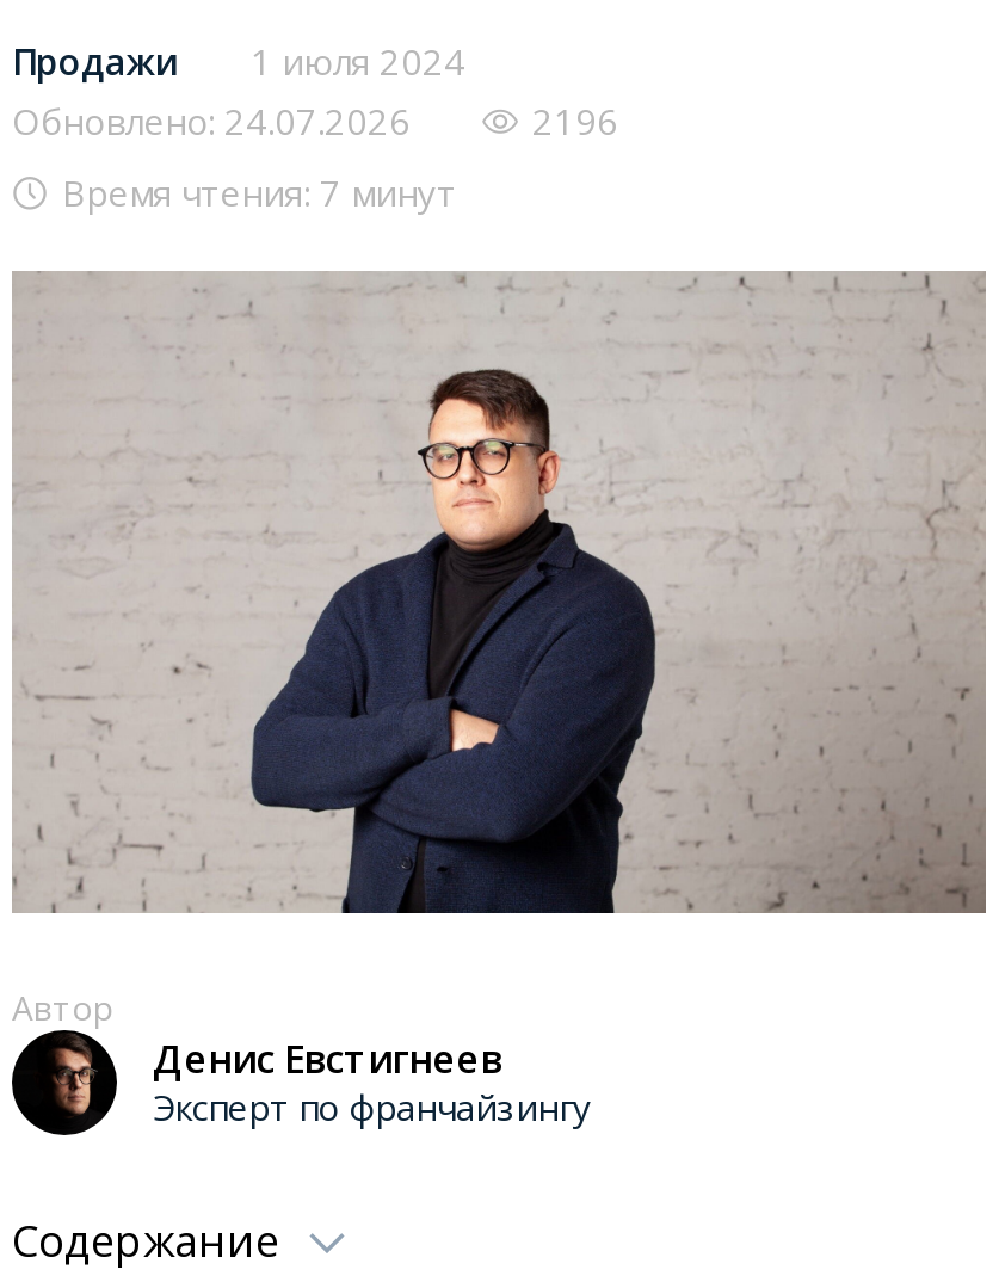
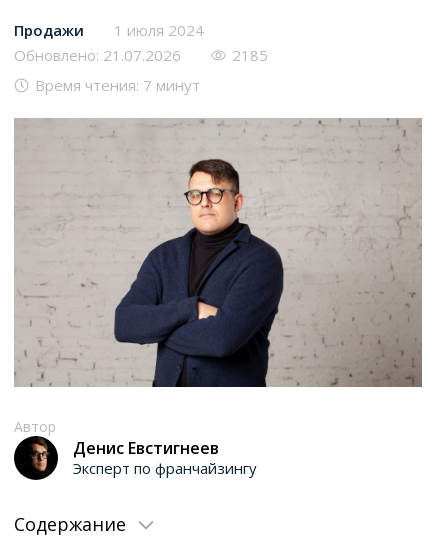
- Обновлено: 24.07.2026
+ Обновлено: 21.07.2026

- 2196
+ 2185
